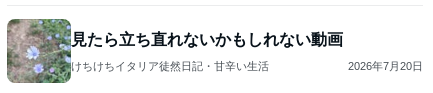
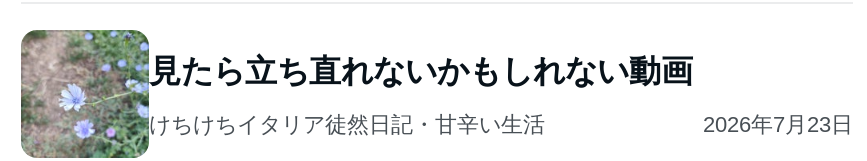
- 2026年7月20日
+ 2026年7月23日
